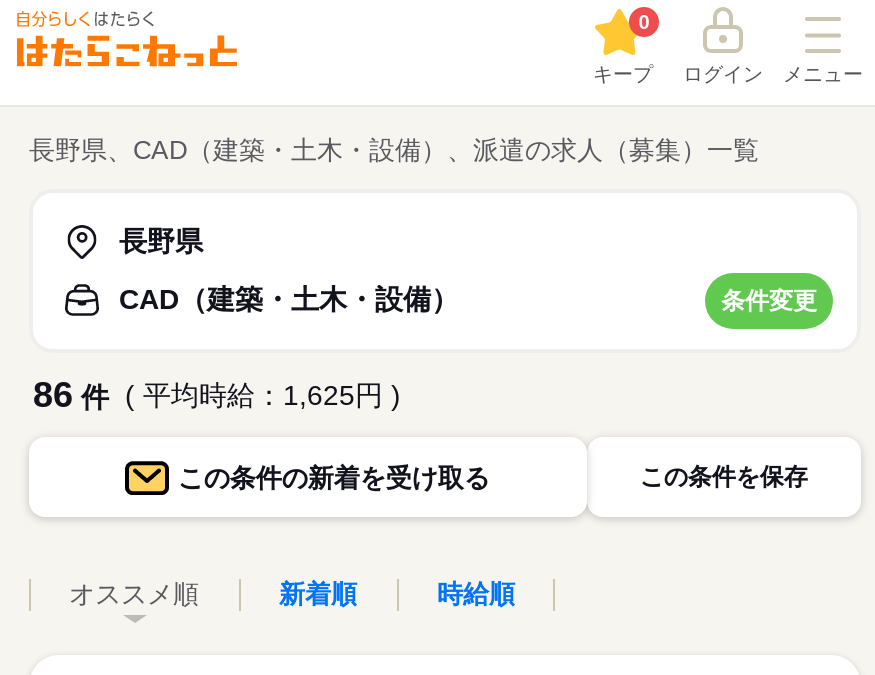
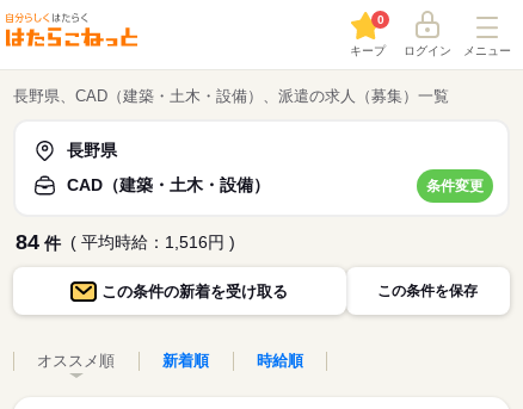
- 86件 ( 平均時給：1,625円 )
+ 84件 ( 平均時給：1,516円 )
